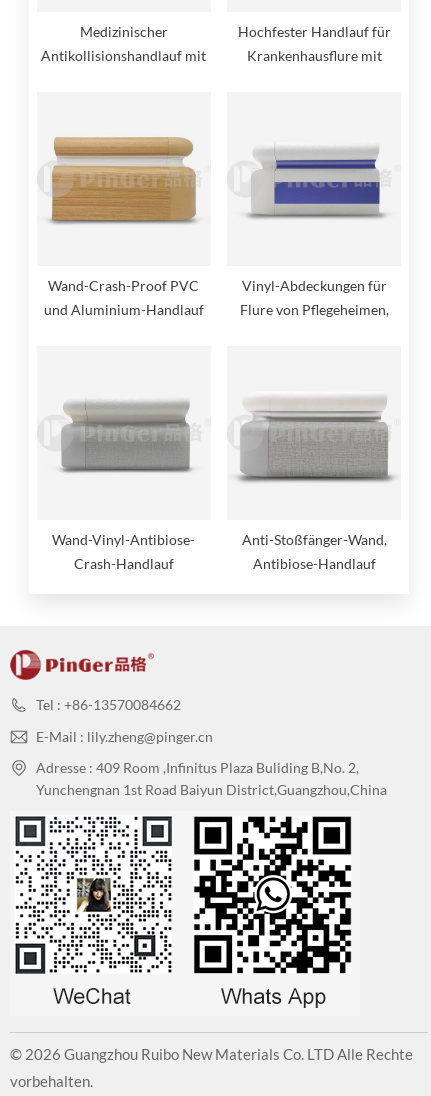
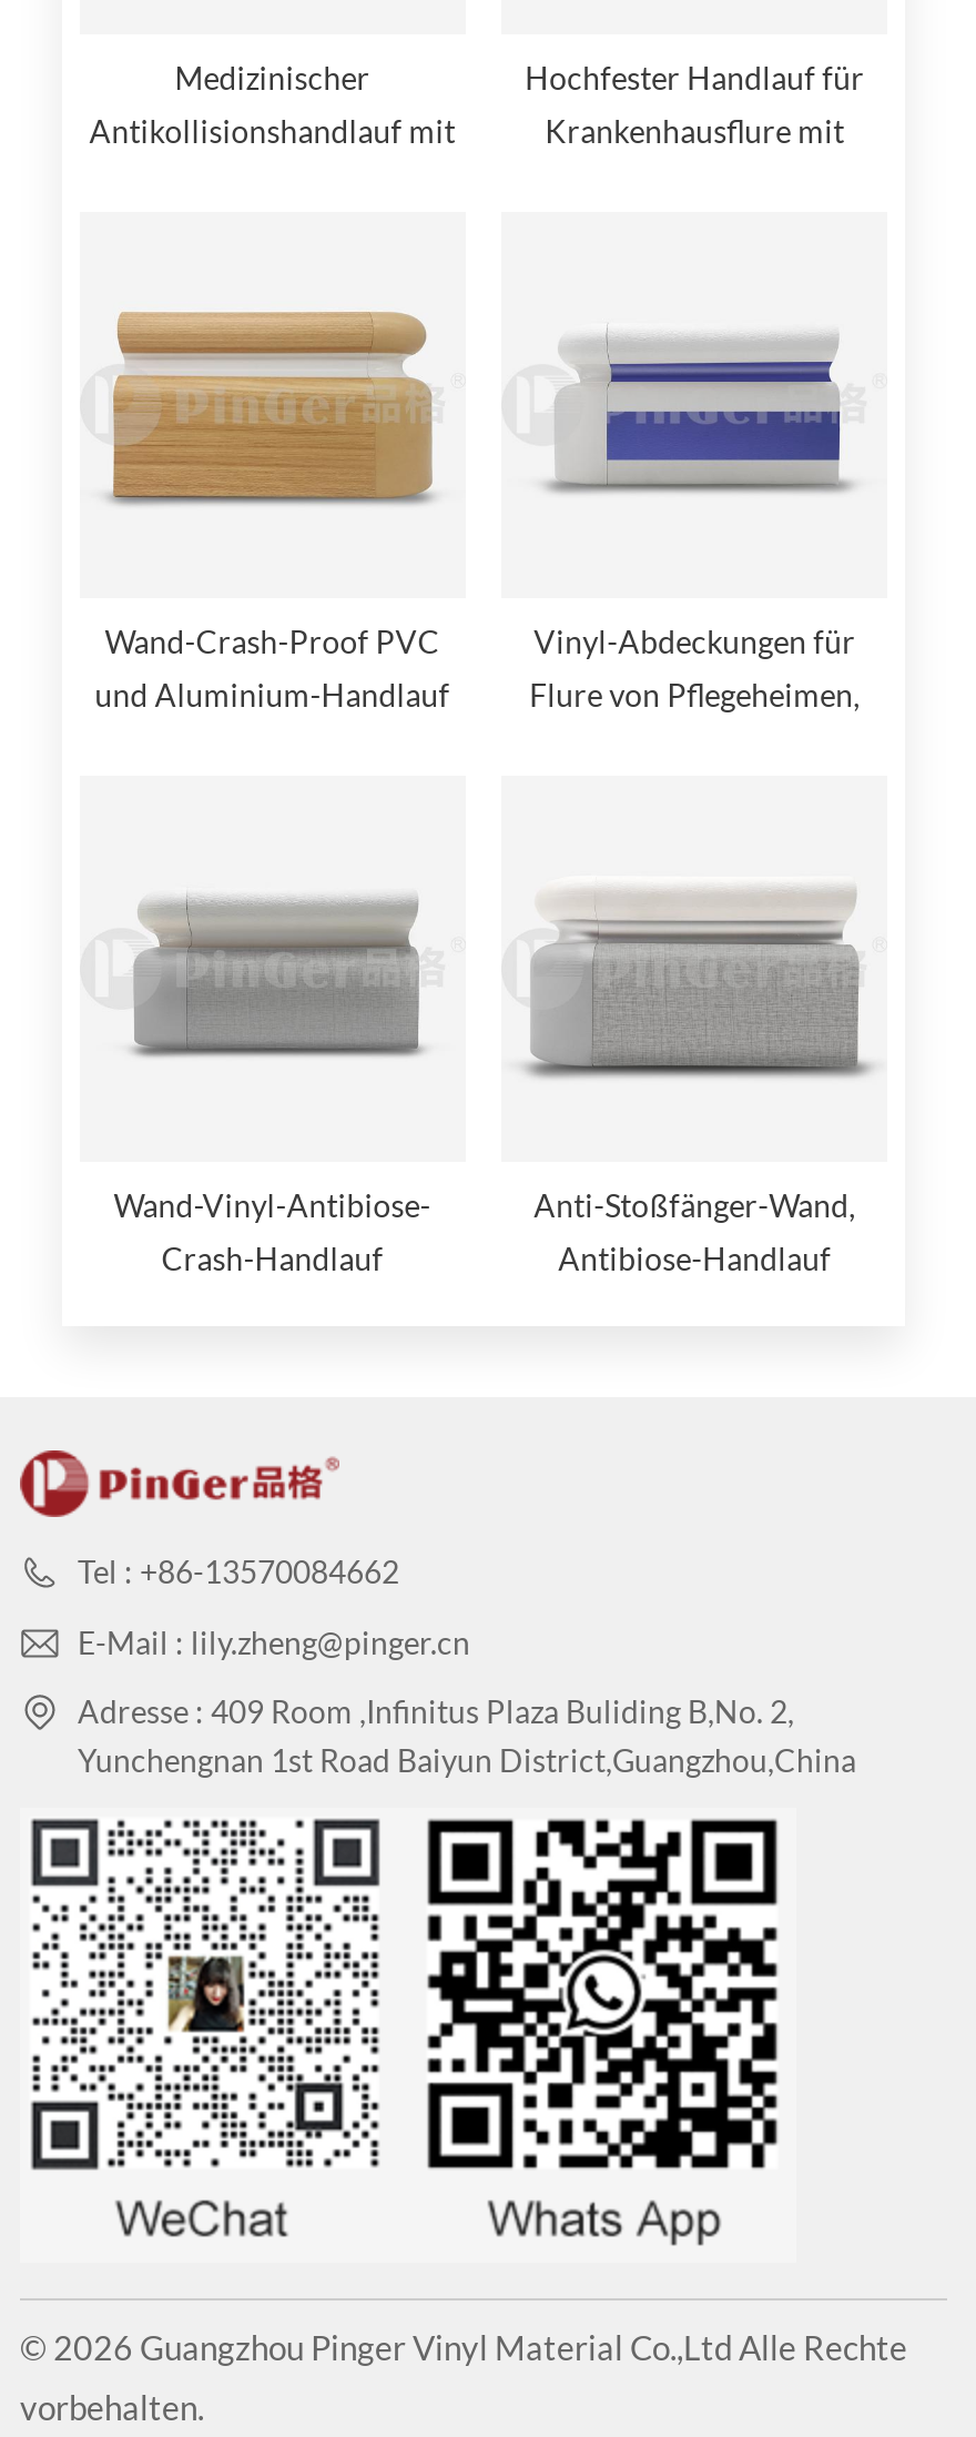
- © 2026 Guangzhou Ruibo New Materials Co. LTD Alle Rechte
+ © 2026 Guangzhou Pinger Vinyl Material Co.,Ltd Alle Rechte
